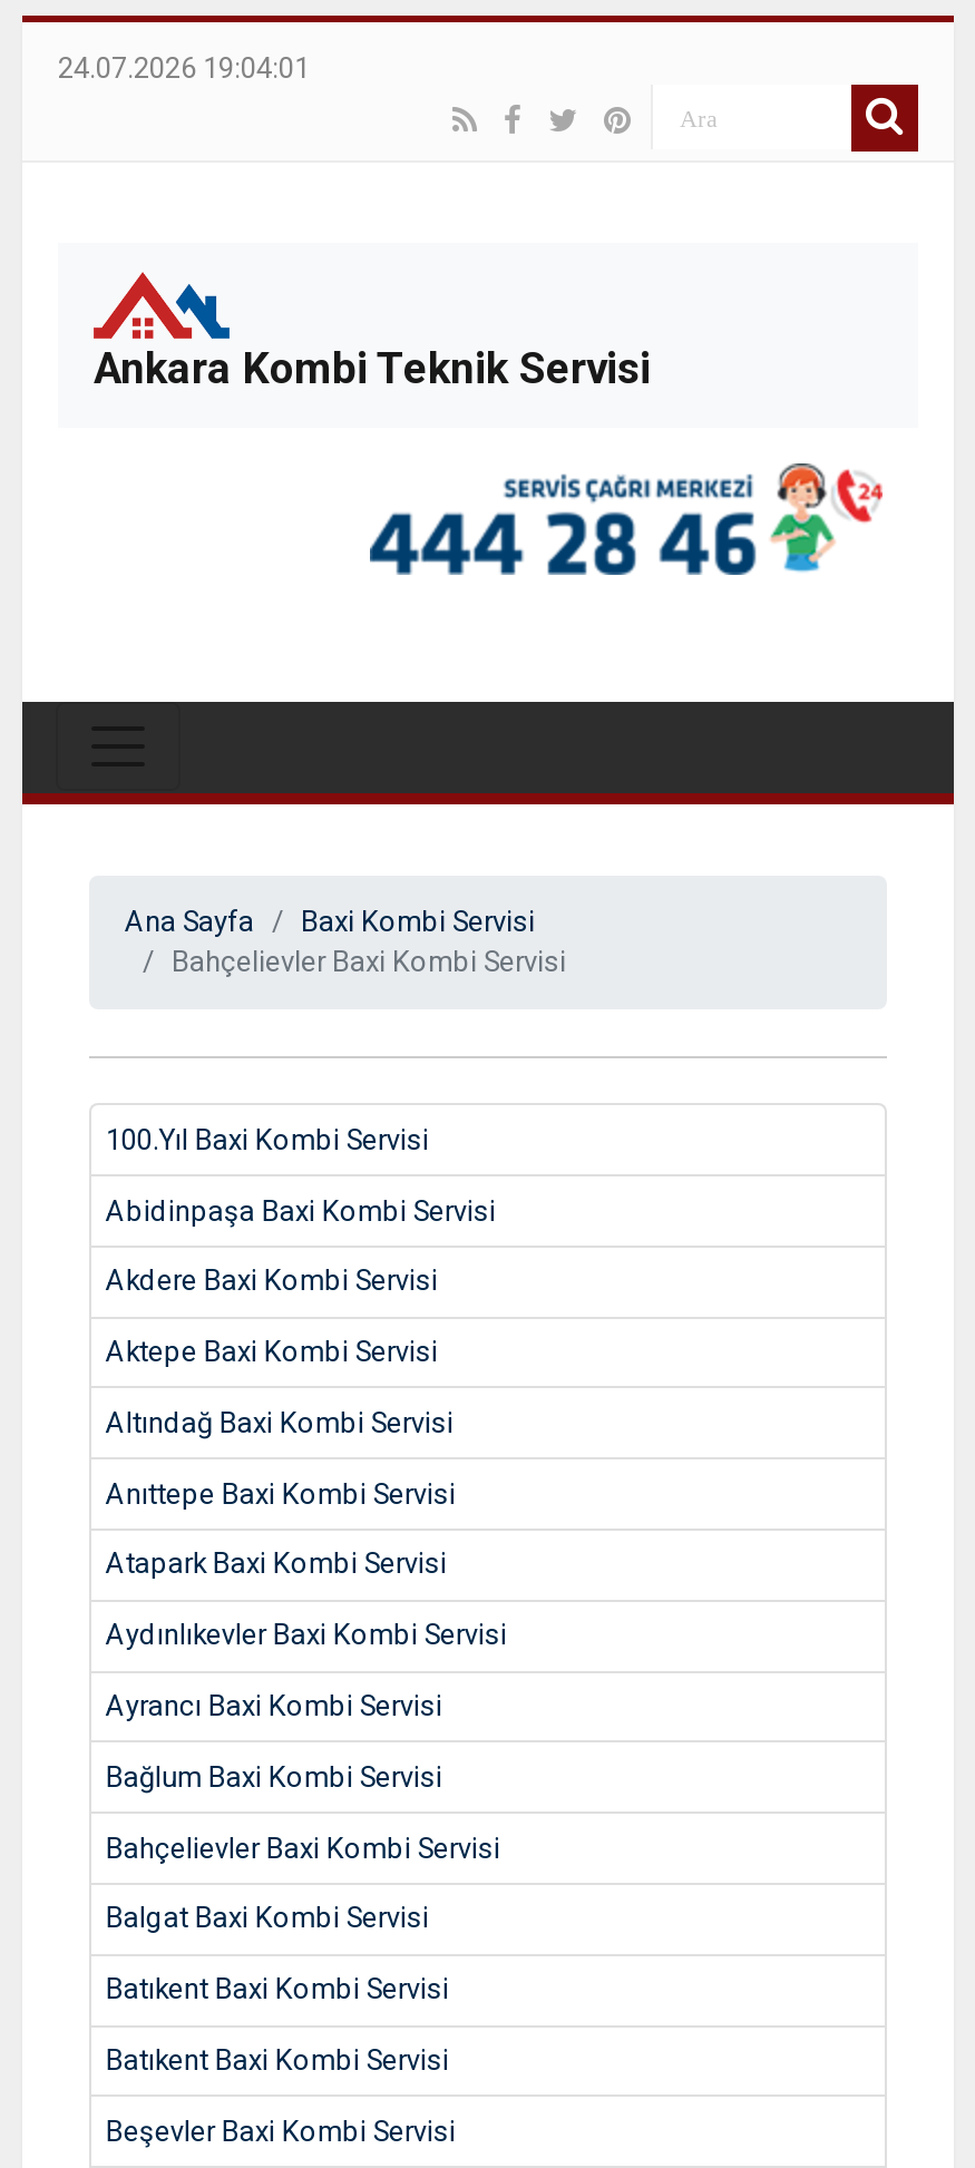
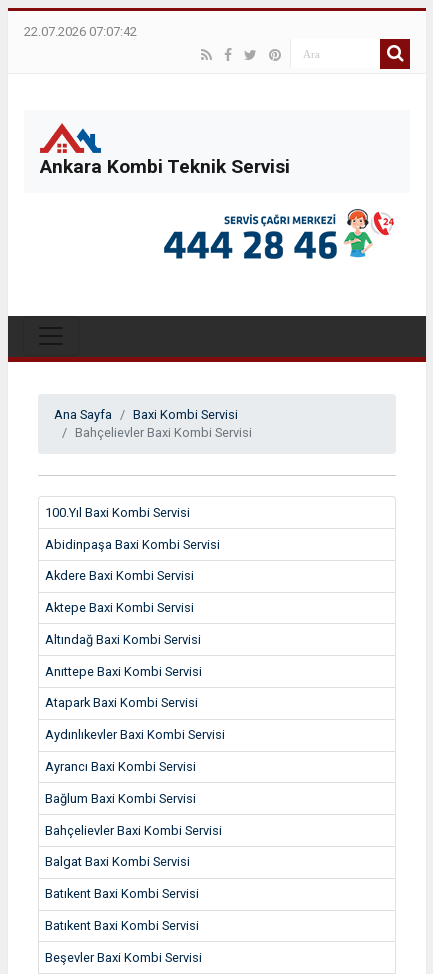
- 24.07.2026 19:04:01
+ 22.07.2026 07:07:42
